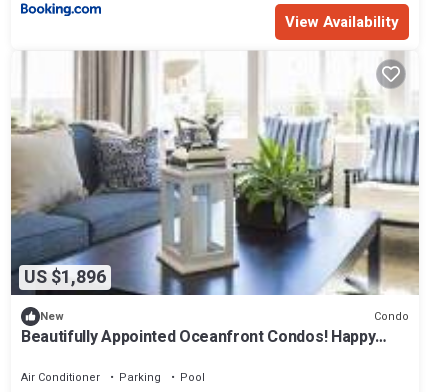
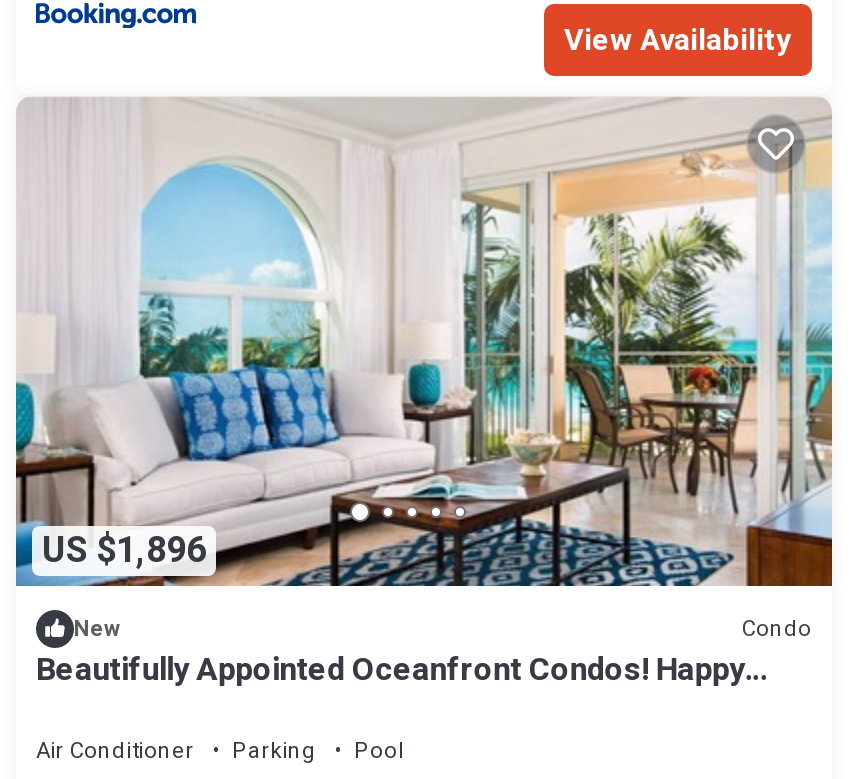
- [image]
+ [image]
